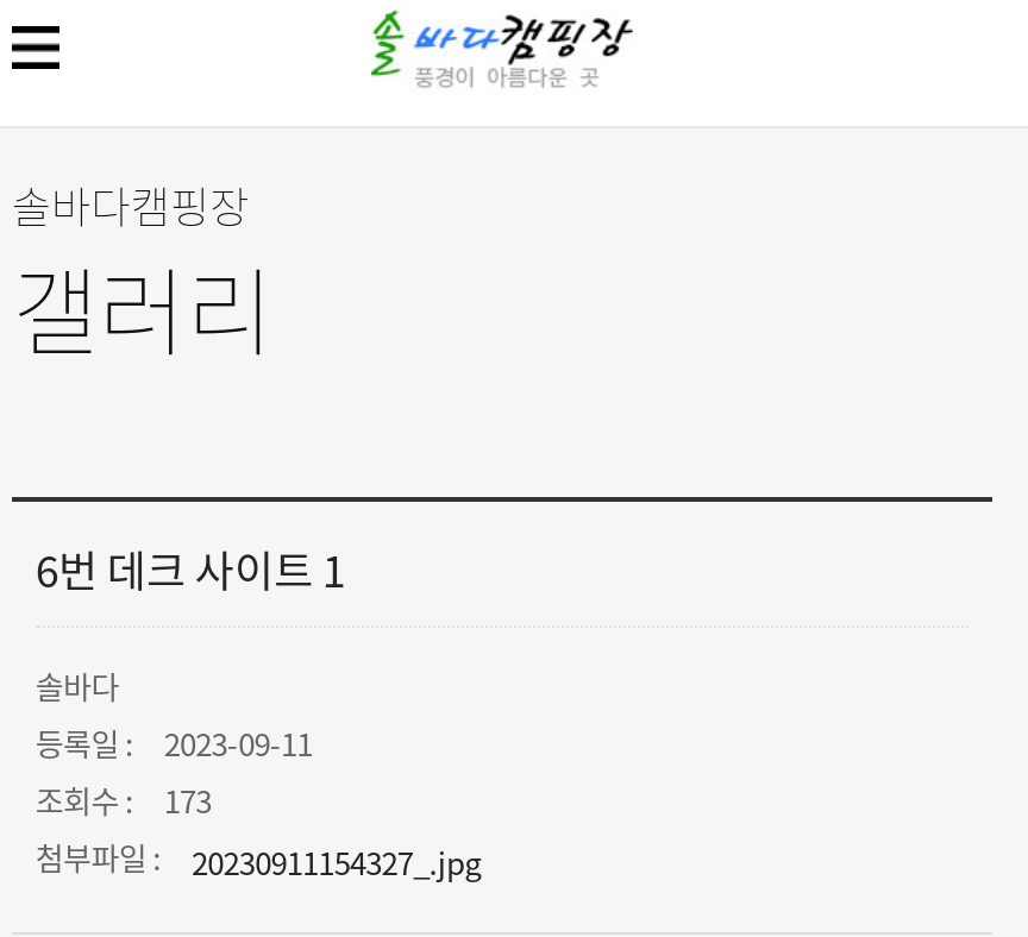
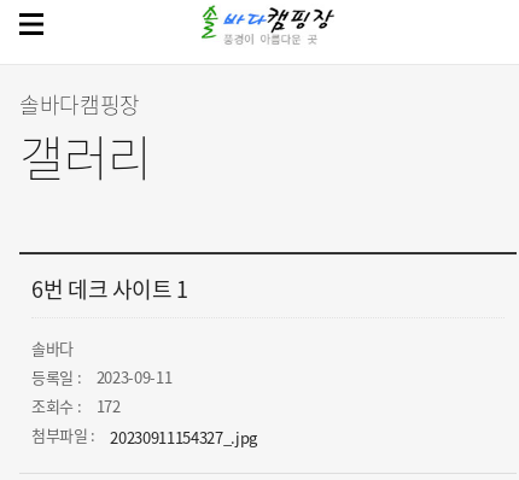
- 조회수 : 173
+ 조회수 : 172
